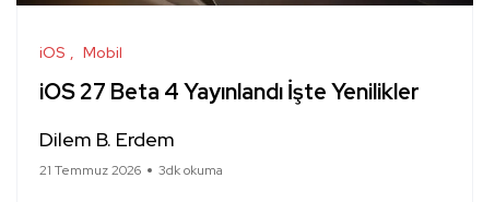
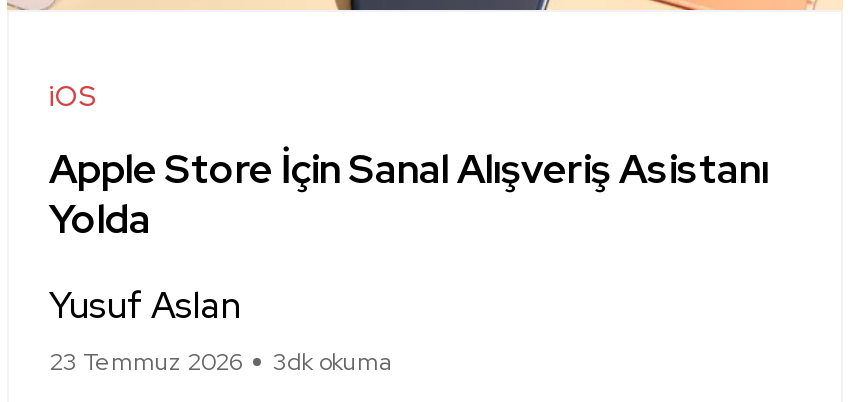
- Mobil
- iOS 27 Beta 4 Yayınlandı İşte Yenilikler
- Dilem B. Erdem
- 21 Temmuz 2026
+ Apple Store İçin Sanal Alışveriş Asistanı
+ Yolda
+ Yusuf Aslan
+ 23 Temmuz 2026
